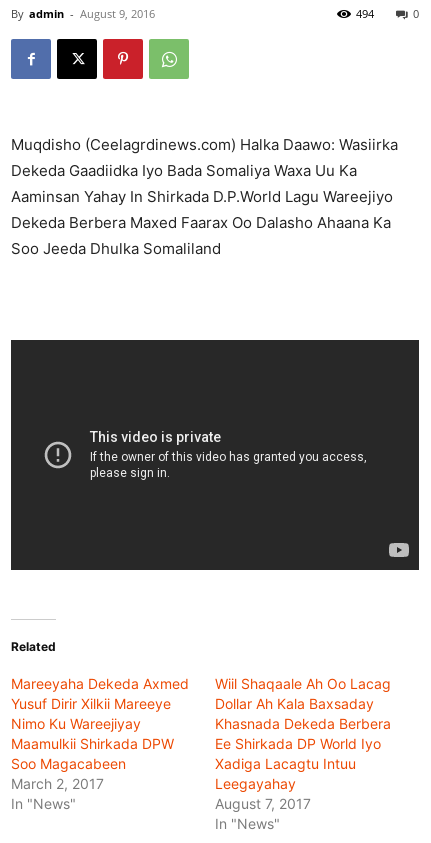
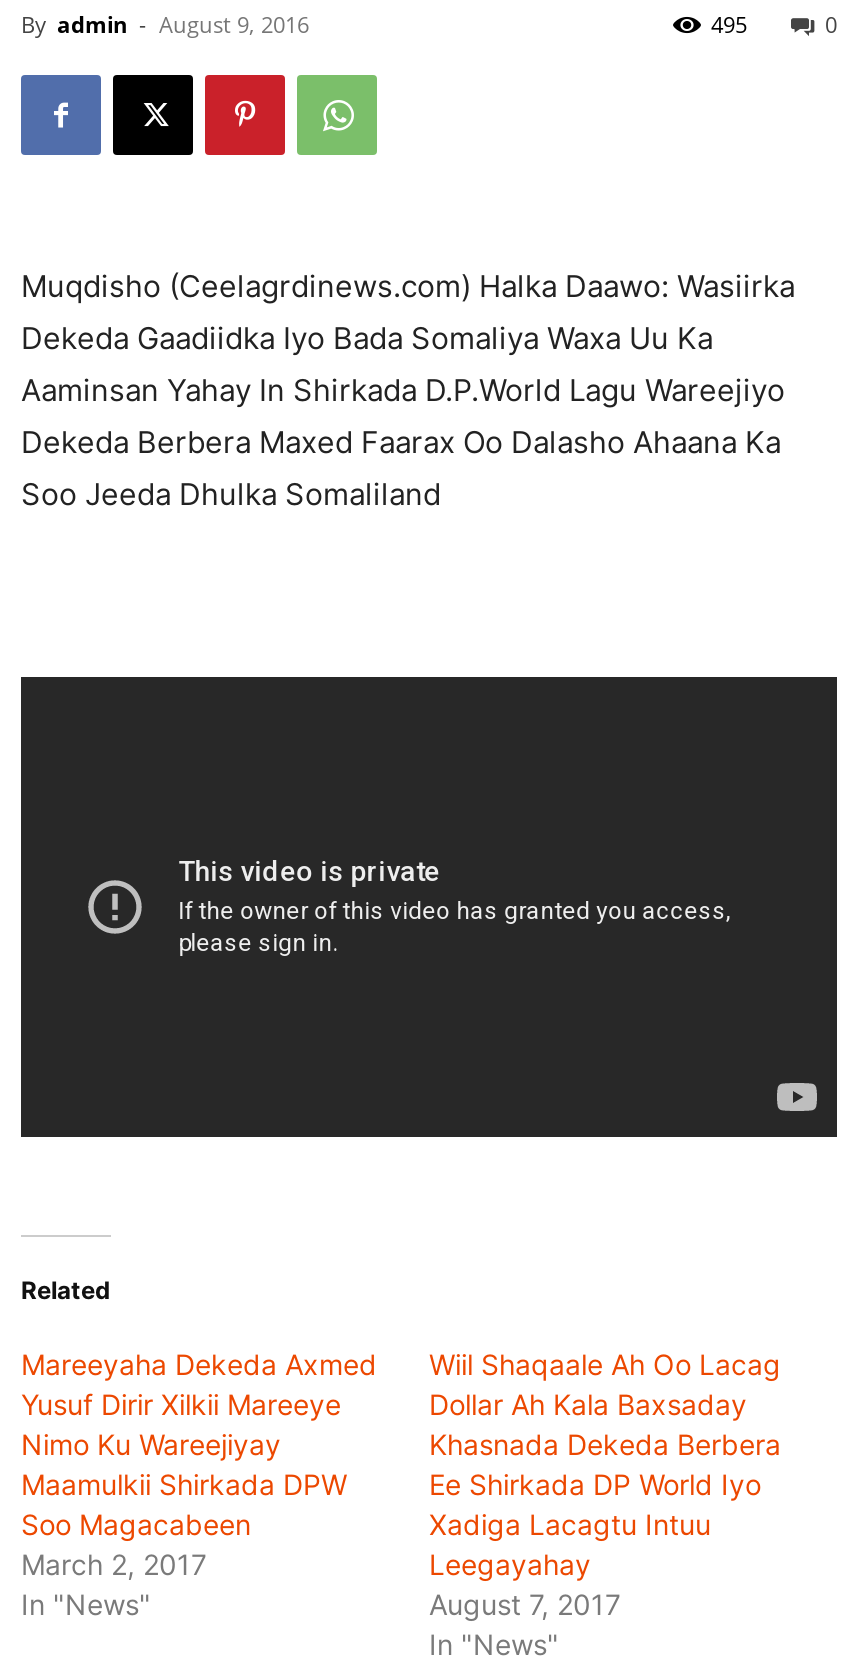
- 494
+ 495
